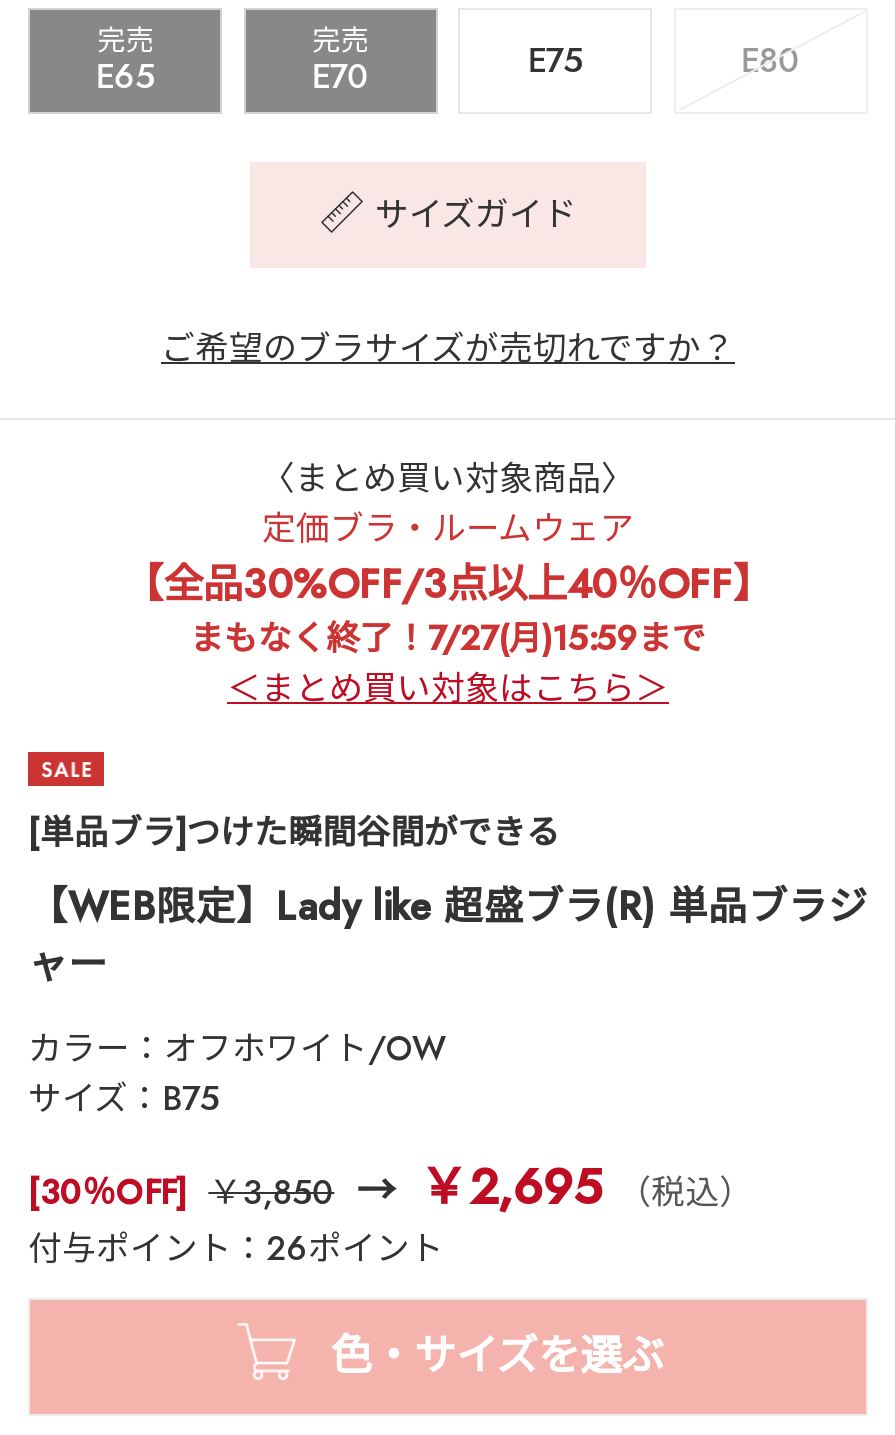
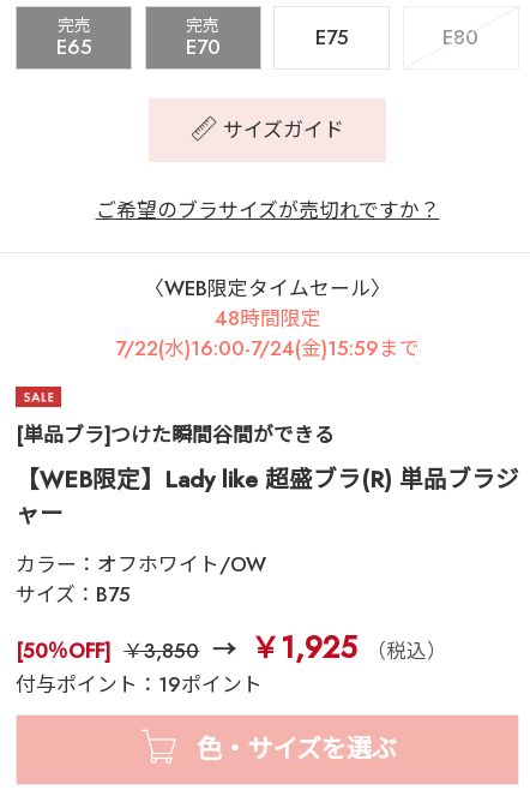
- 〈まとめ買い対象商品〉
- 定価ブラ・ルームウェア
- 【全品30%OFF/3点以上40％OFF】
- まもなく終了！7/27(月)15:59まで
- ＜まとめ買い対象はこちら＞
+ 〈WEB限定タイムセール〉
+ 48時間限定
+ 7/22(水)16:00-7/24(金)15:59まで

- ￥2,695 （税込）
+ ￥1,925 （税込）

- [30％OFF] ￥3,850
+ [50％OFF] ￥3,850

- 付与ポイント：26ポイント
+ 付与ポイント：19ポイント
